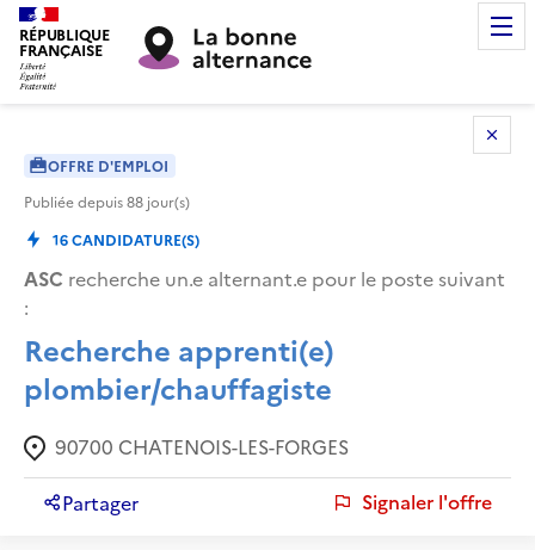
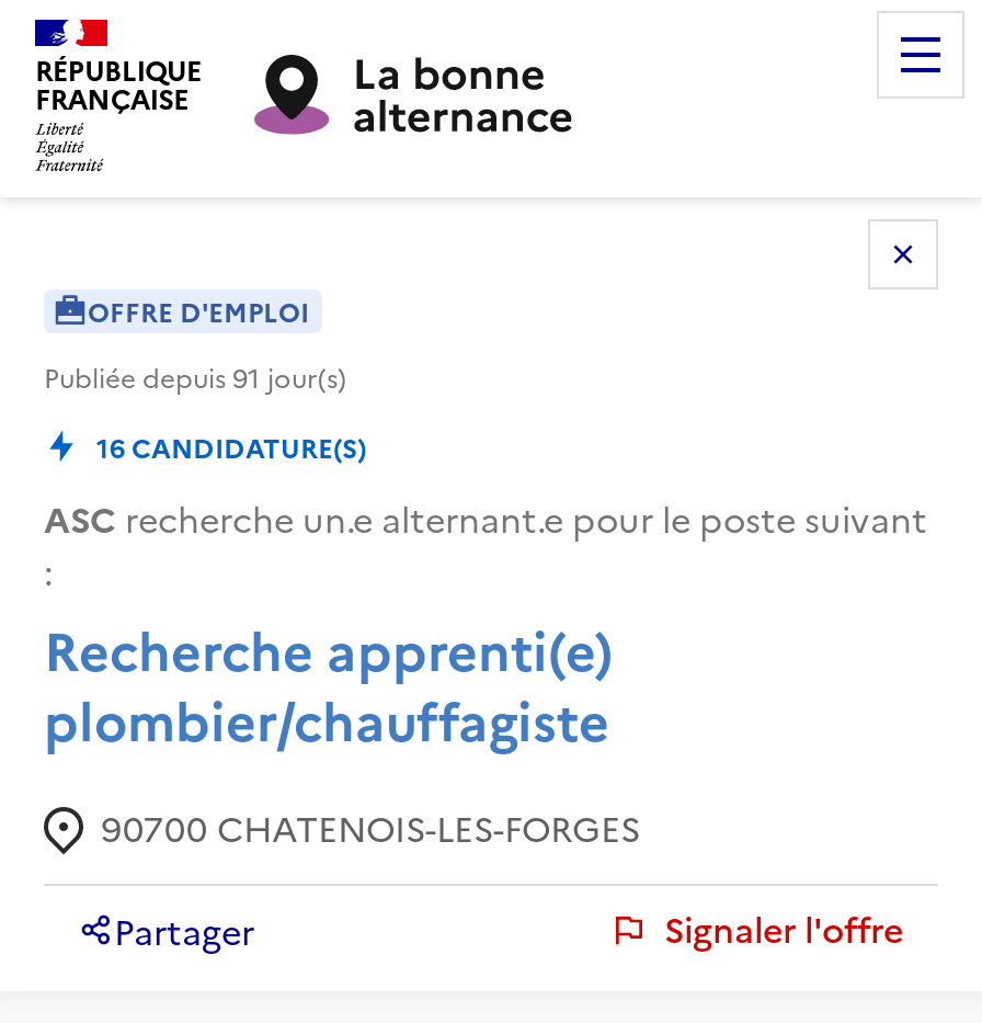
- Publiée depuis 88 jour(s)
+ Publiée depuis 91 jour(s)
